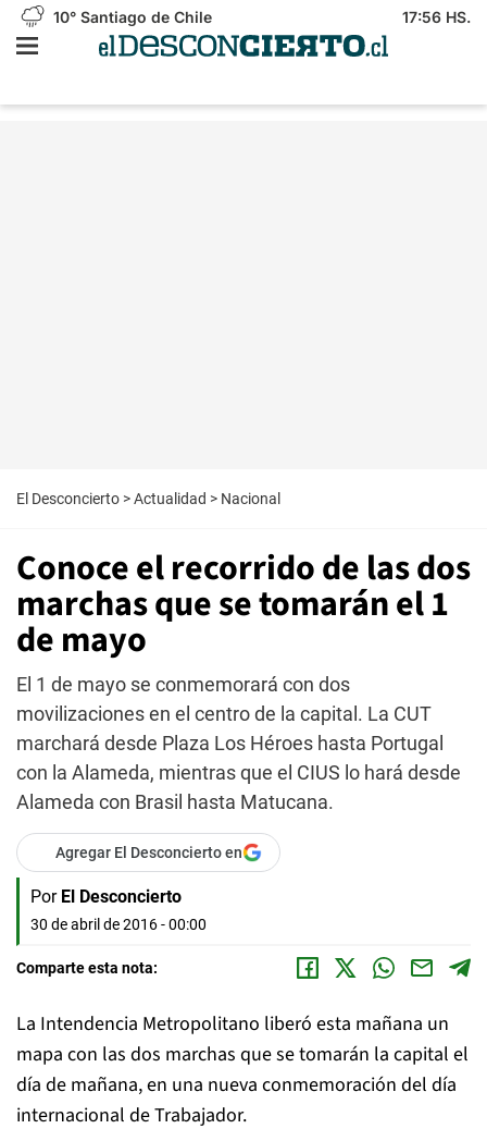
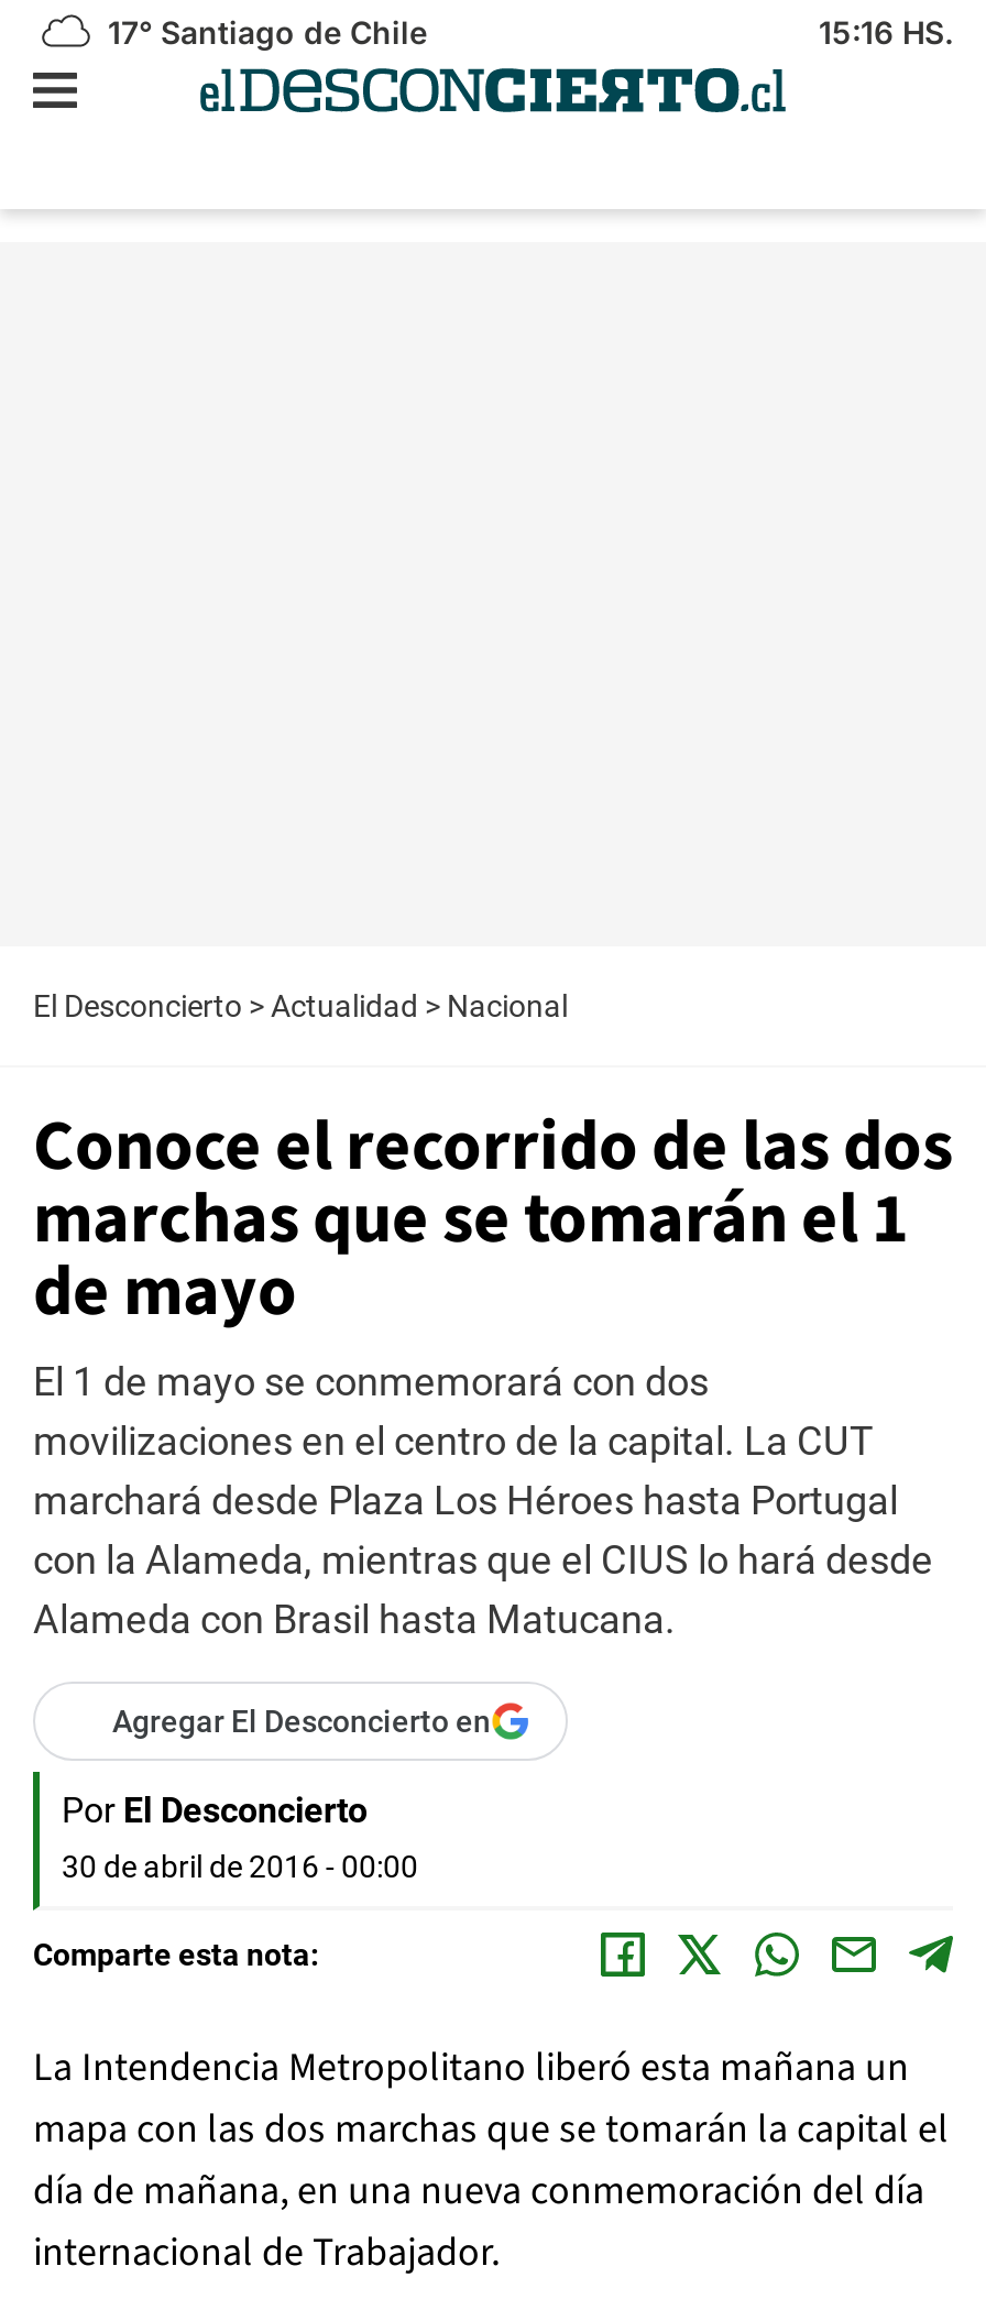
- 10° Santiago de Chile
+ 17° Santiago de Chile

- 17:56 HS.
+ 15:16 HS.
